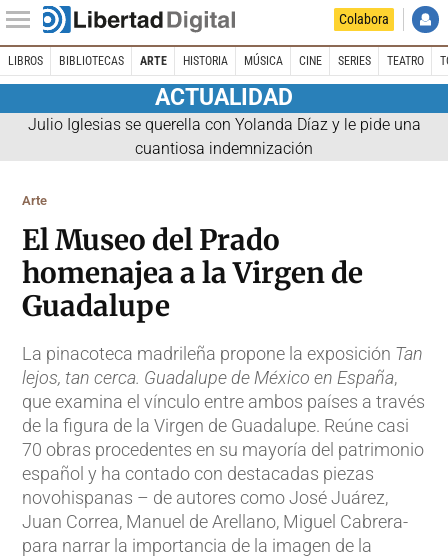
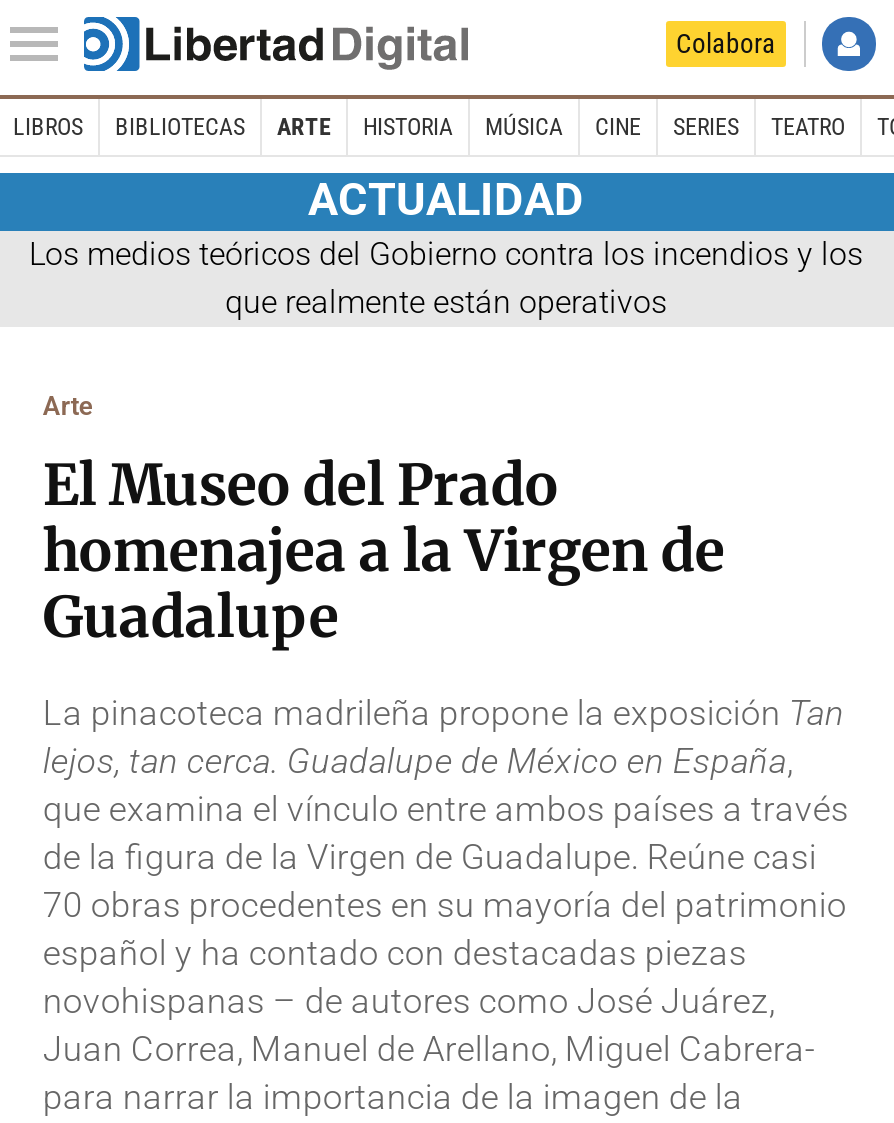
- Julio Iglesias se querella con Yolanda Díaz y le pide una
- cuantiosa indemnización
+ Los medios teóricos del Gobierno contra los incendios y los
+ que realmente están operativos
